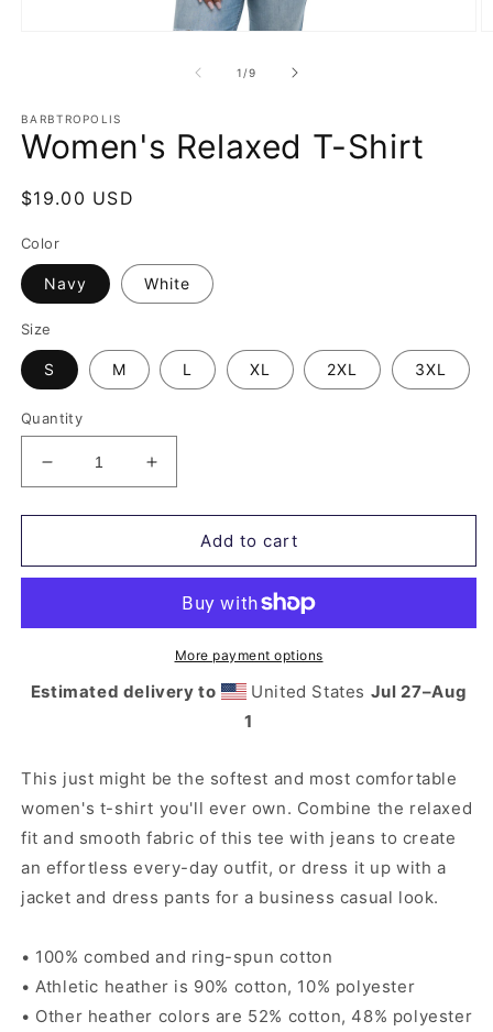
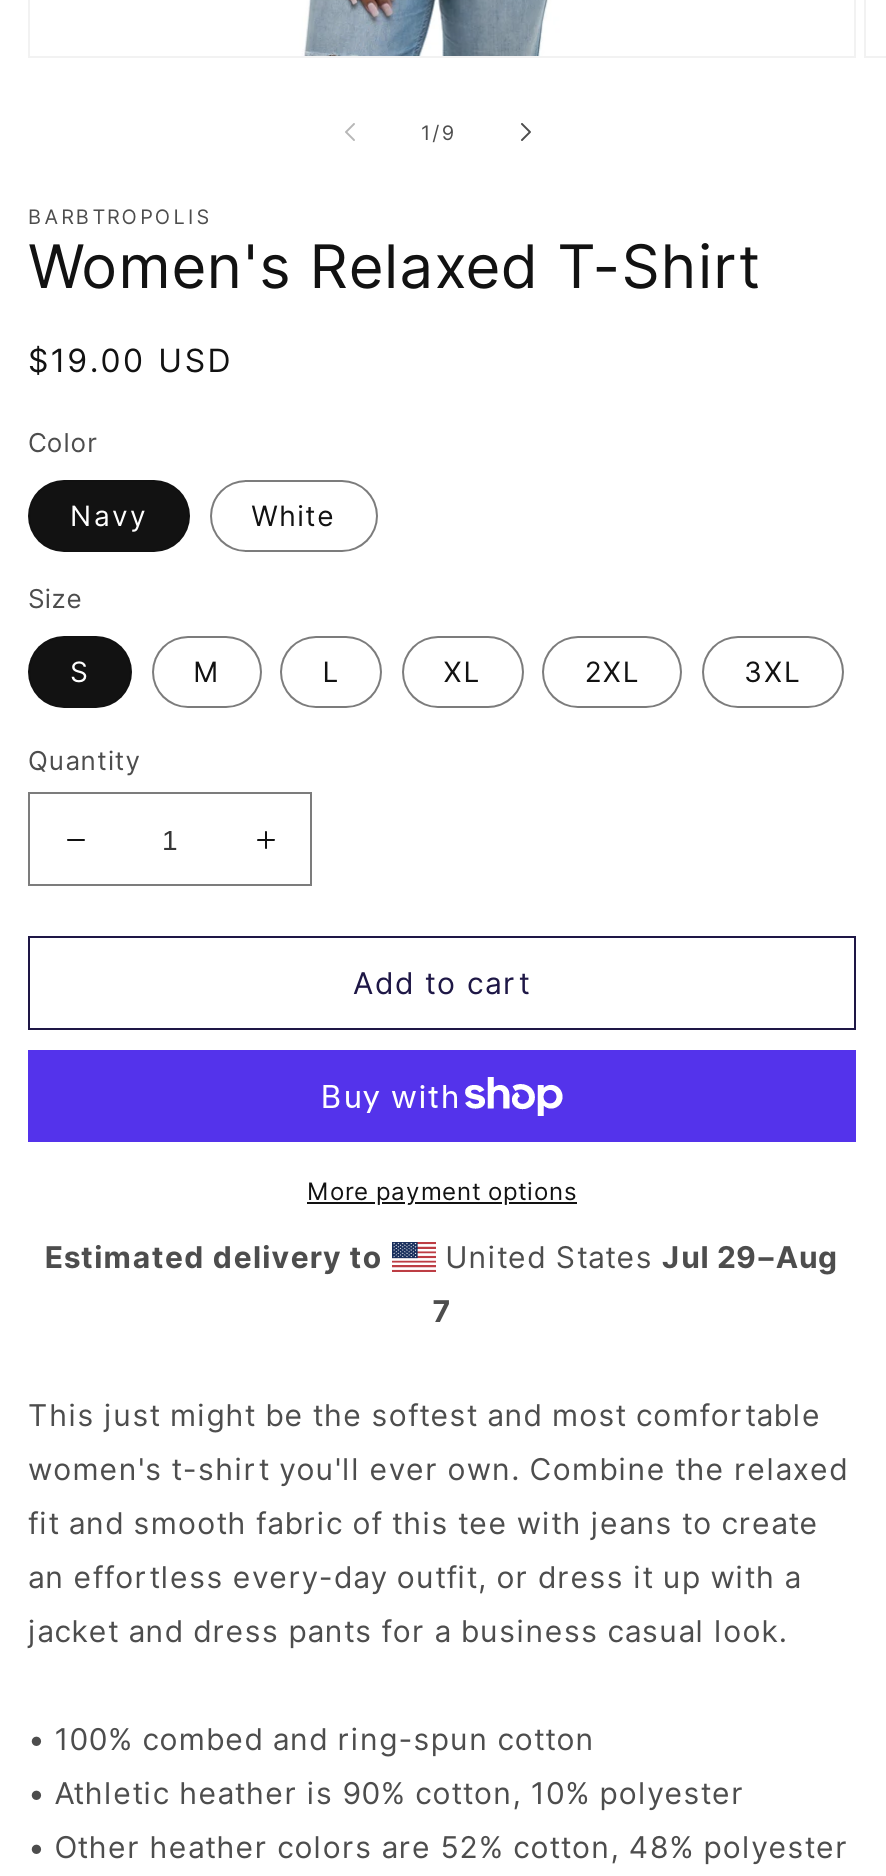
- United States Jul 27–Aug
+ United States Jul 29–Aug

- 1
+ 7
